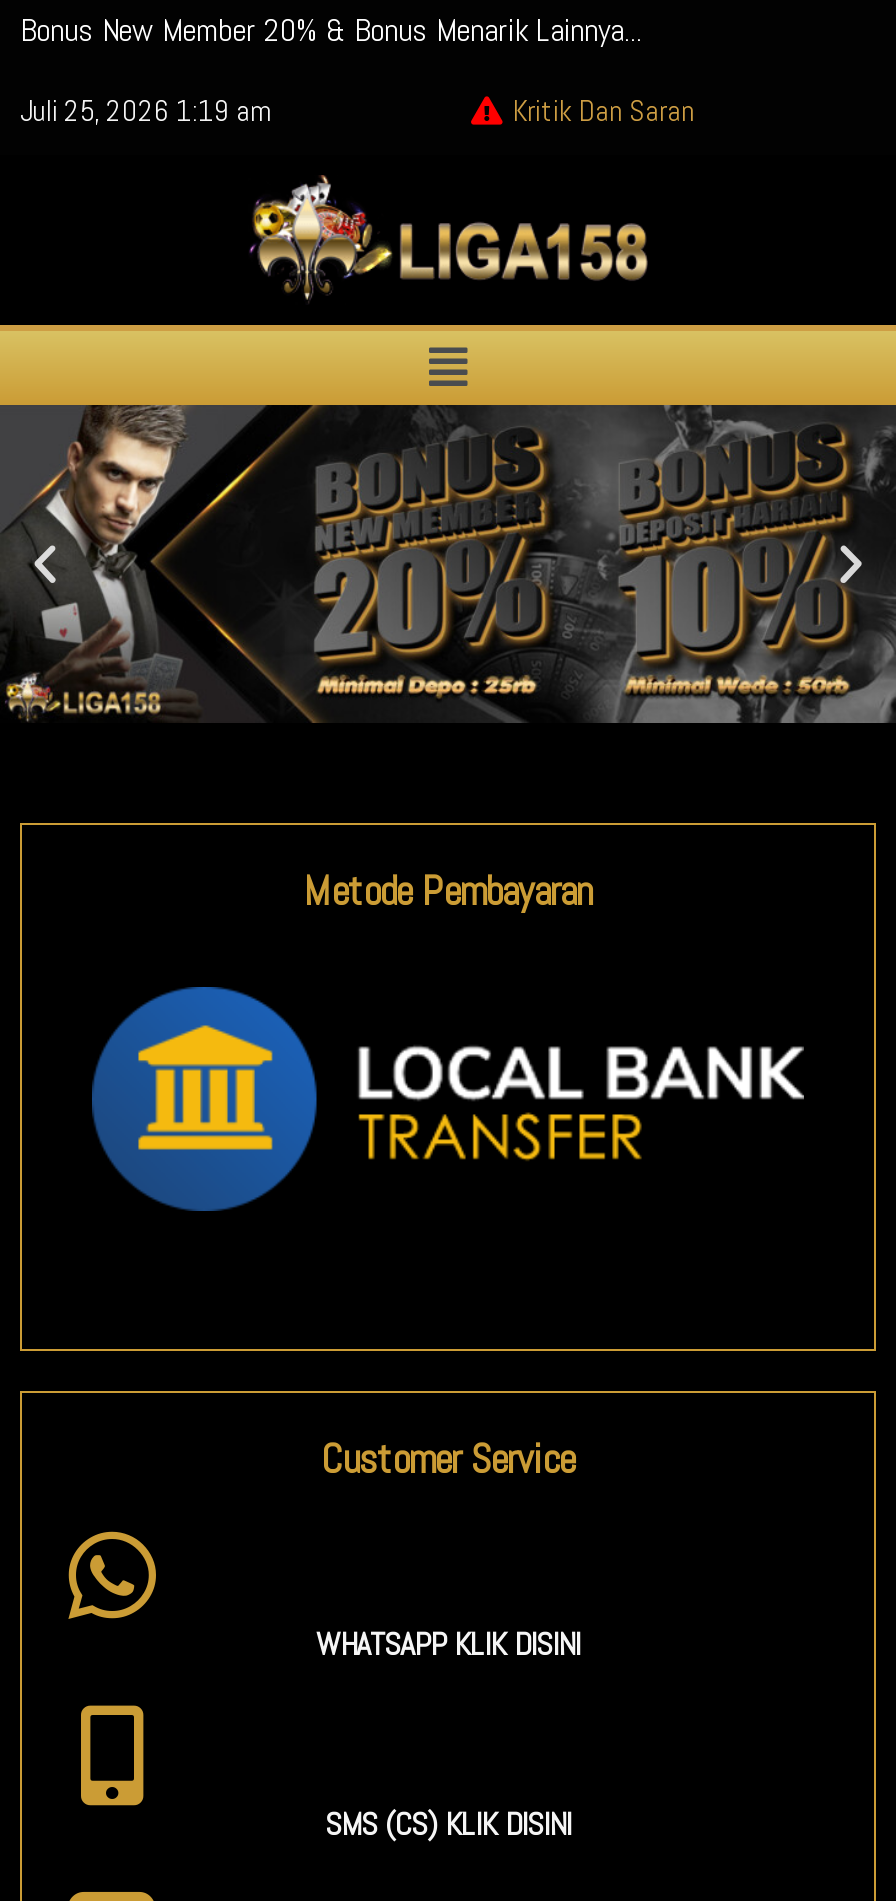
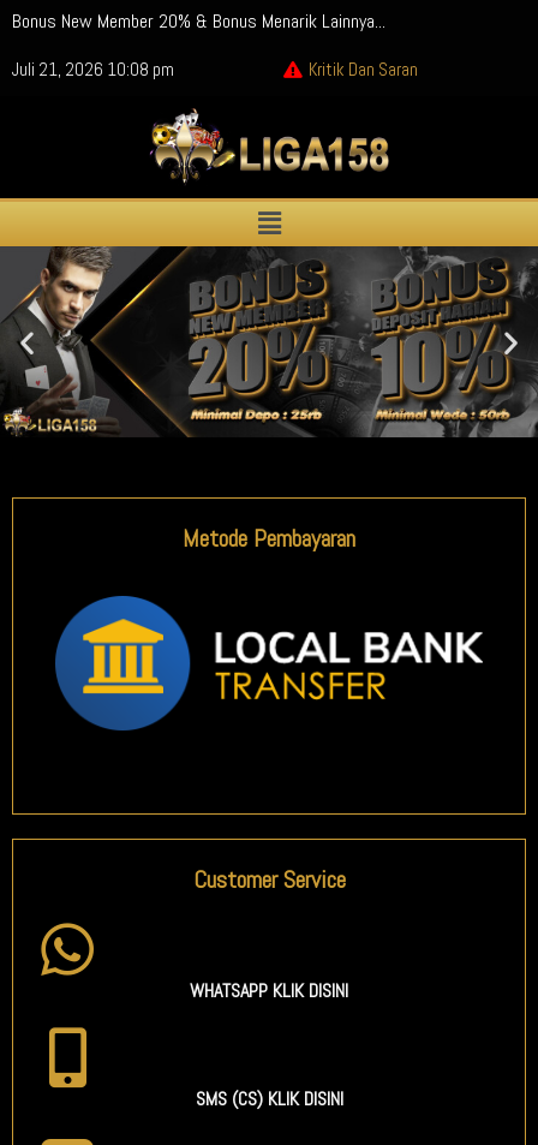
- Juli 25, 2026 1:19 am
+ Juli 21, 2026 10:08 pm
